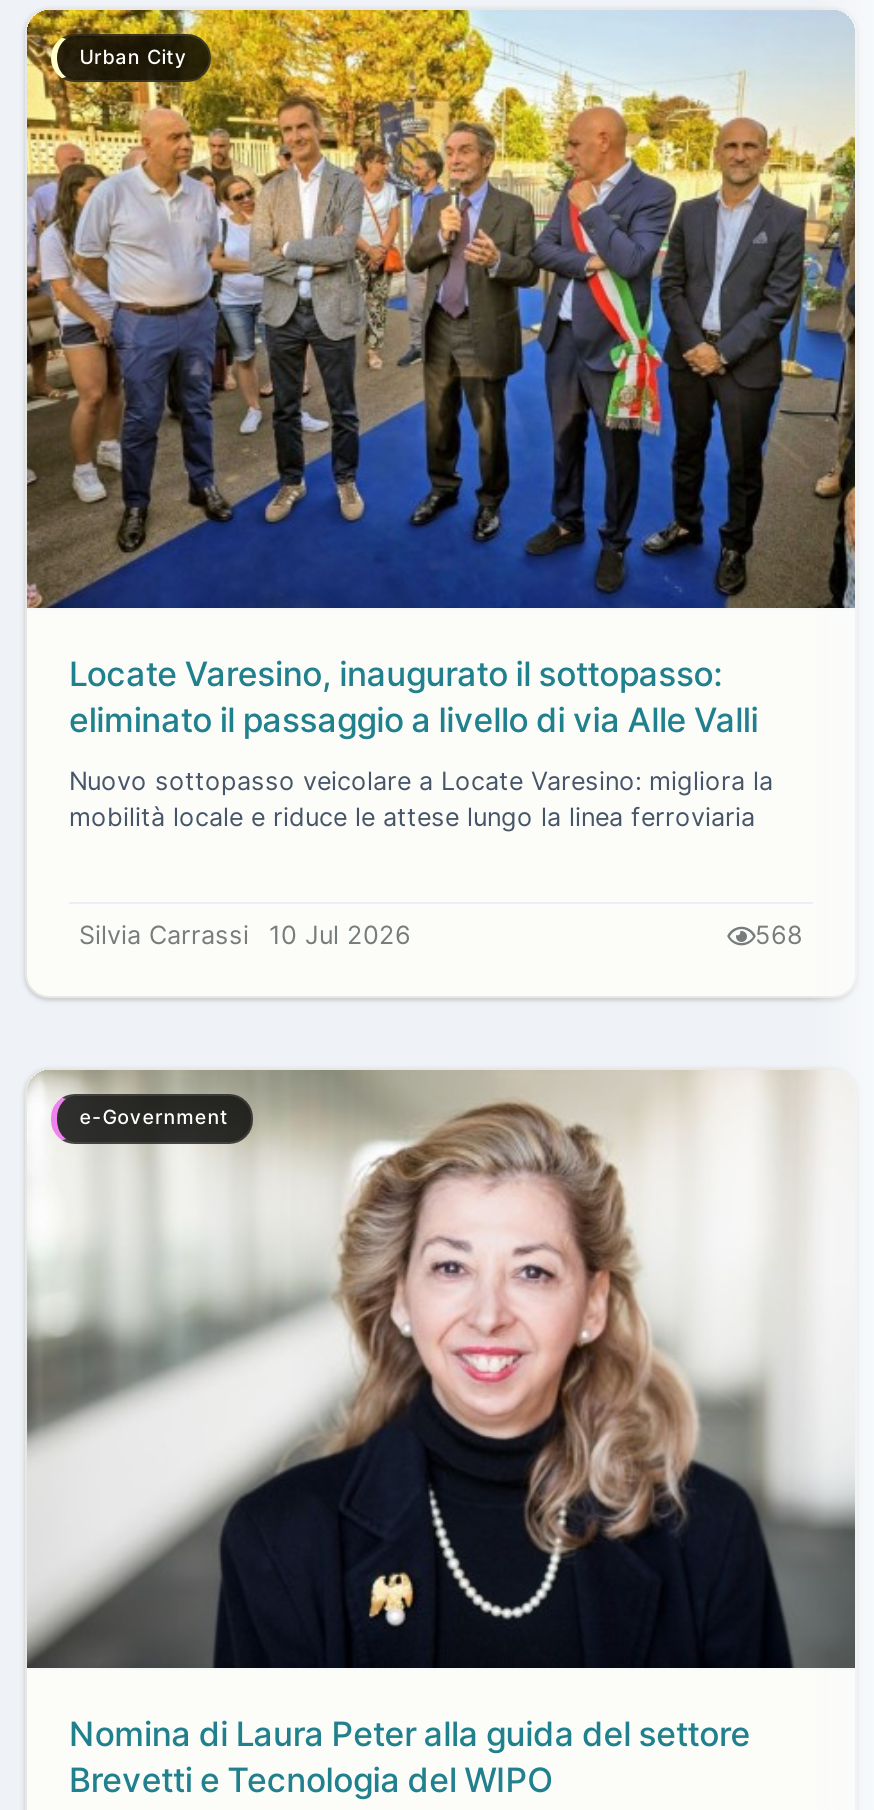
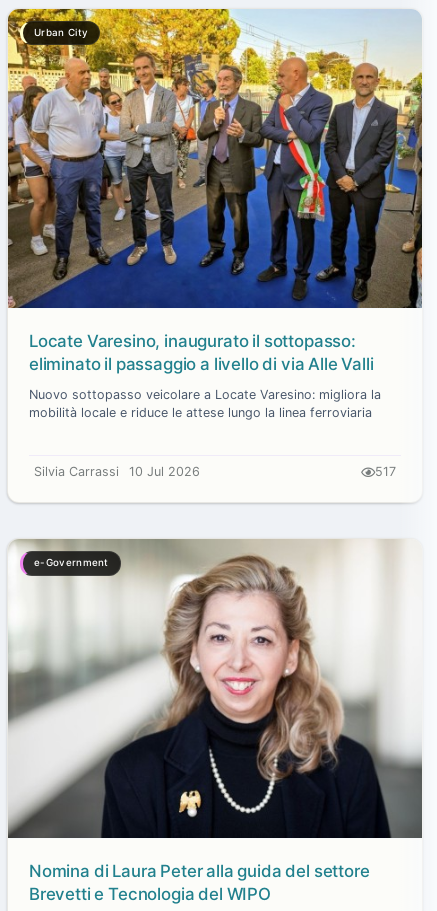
- 568
+ 517
